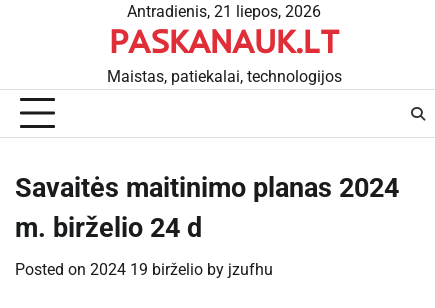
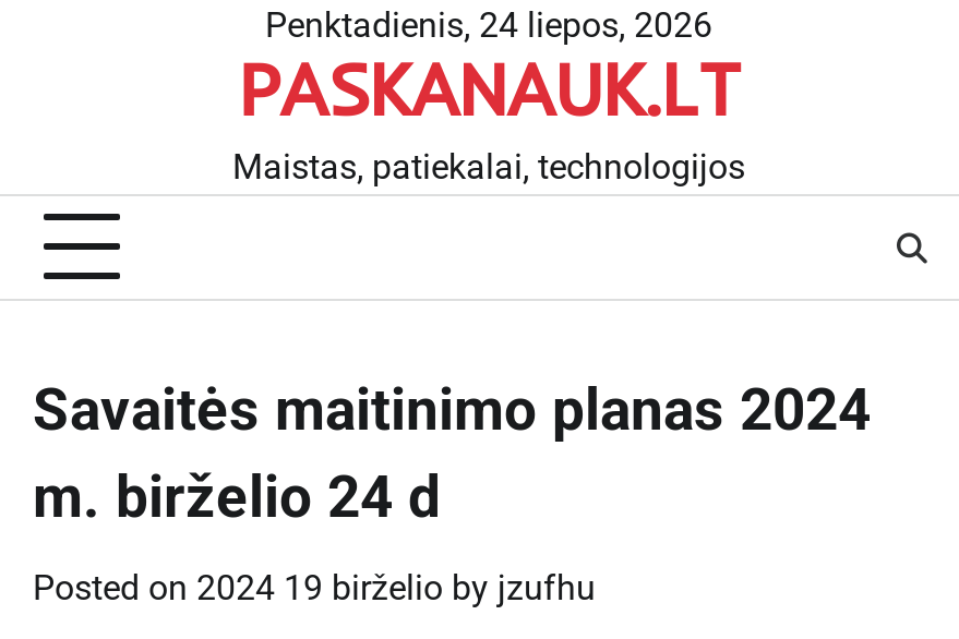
- Antradienis, 21 liepos, 2026
+ Penktadienis, 24 liepos, 2026
